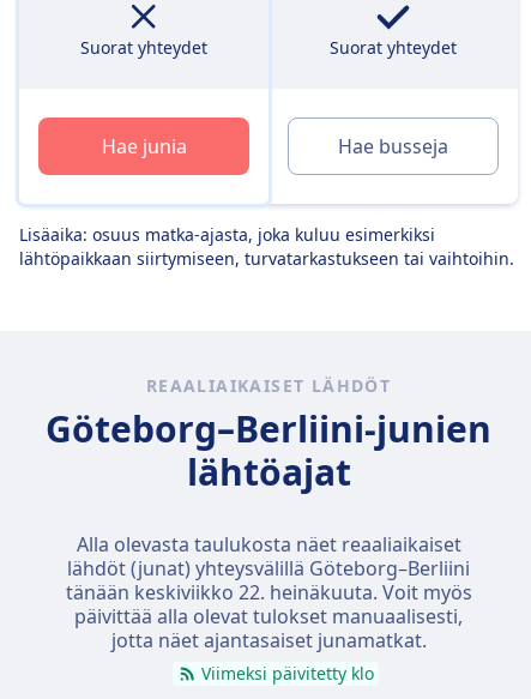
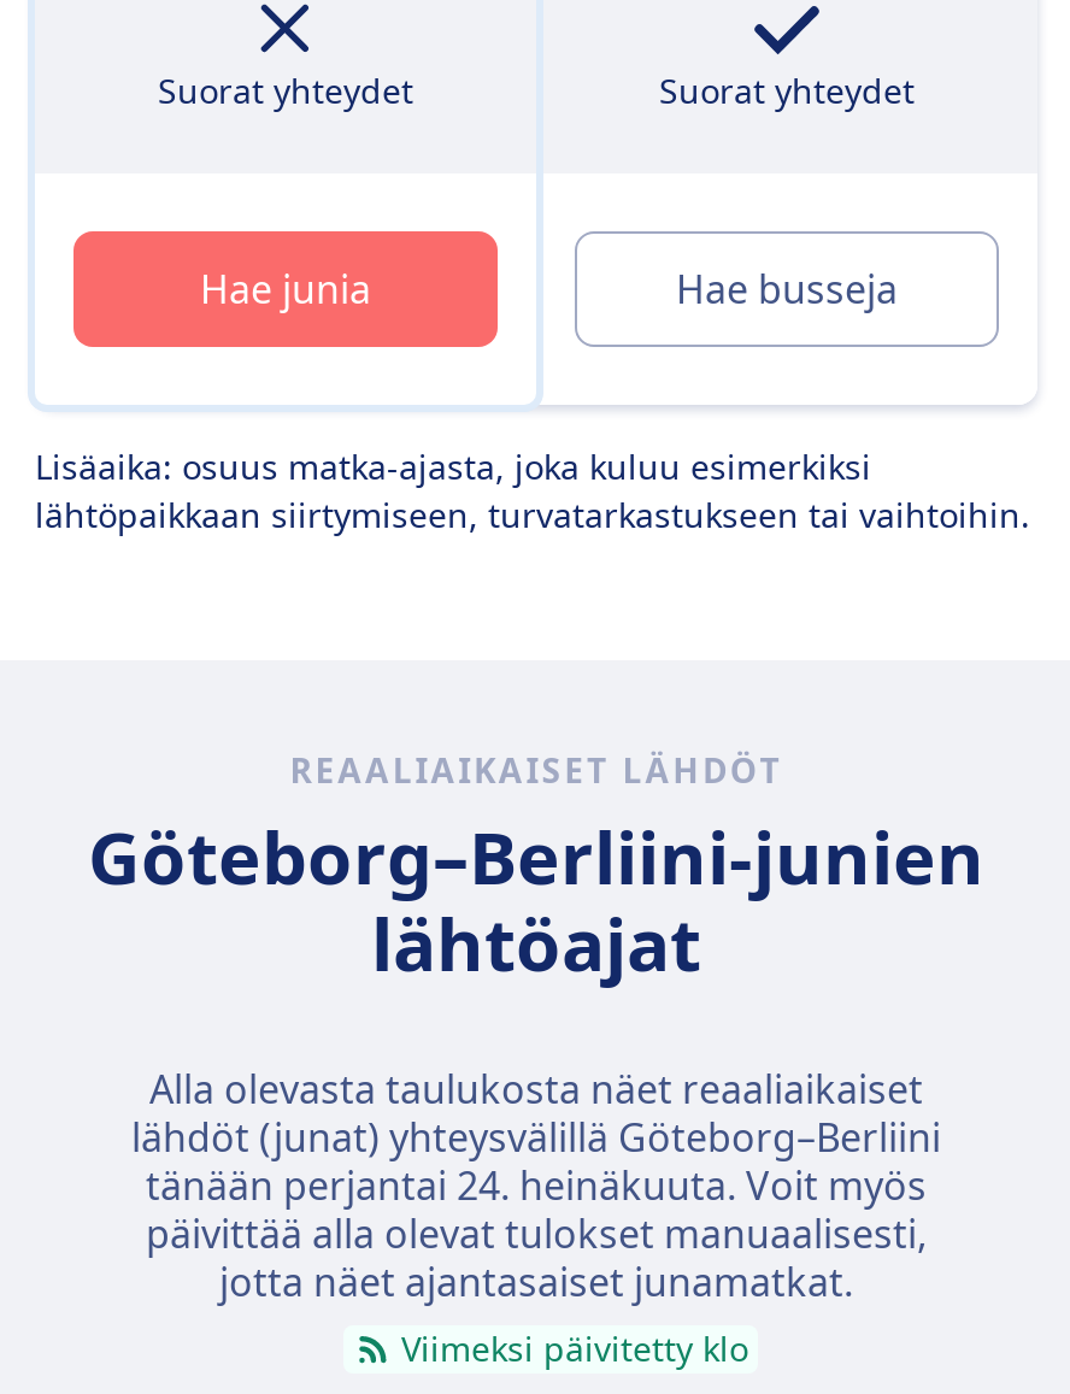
- tänäänkeskiviikko 22. heinäkuuta. Voit myös
+ tänäänperjantai 24. heinäkuuta. Voit myös
